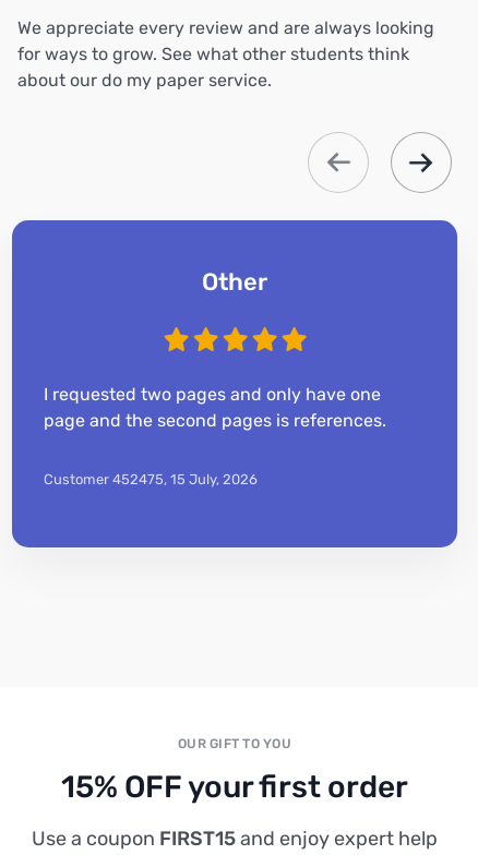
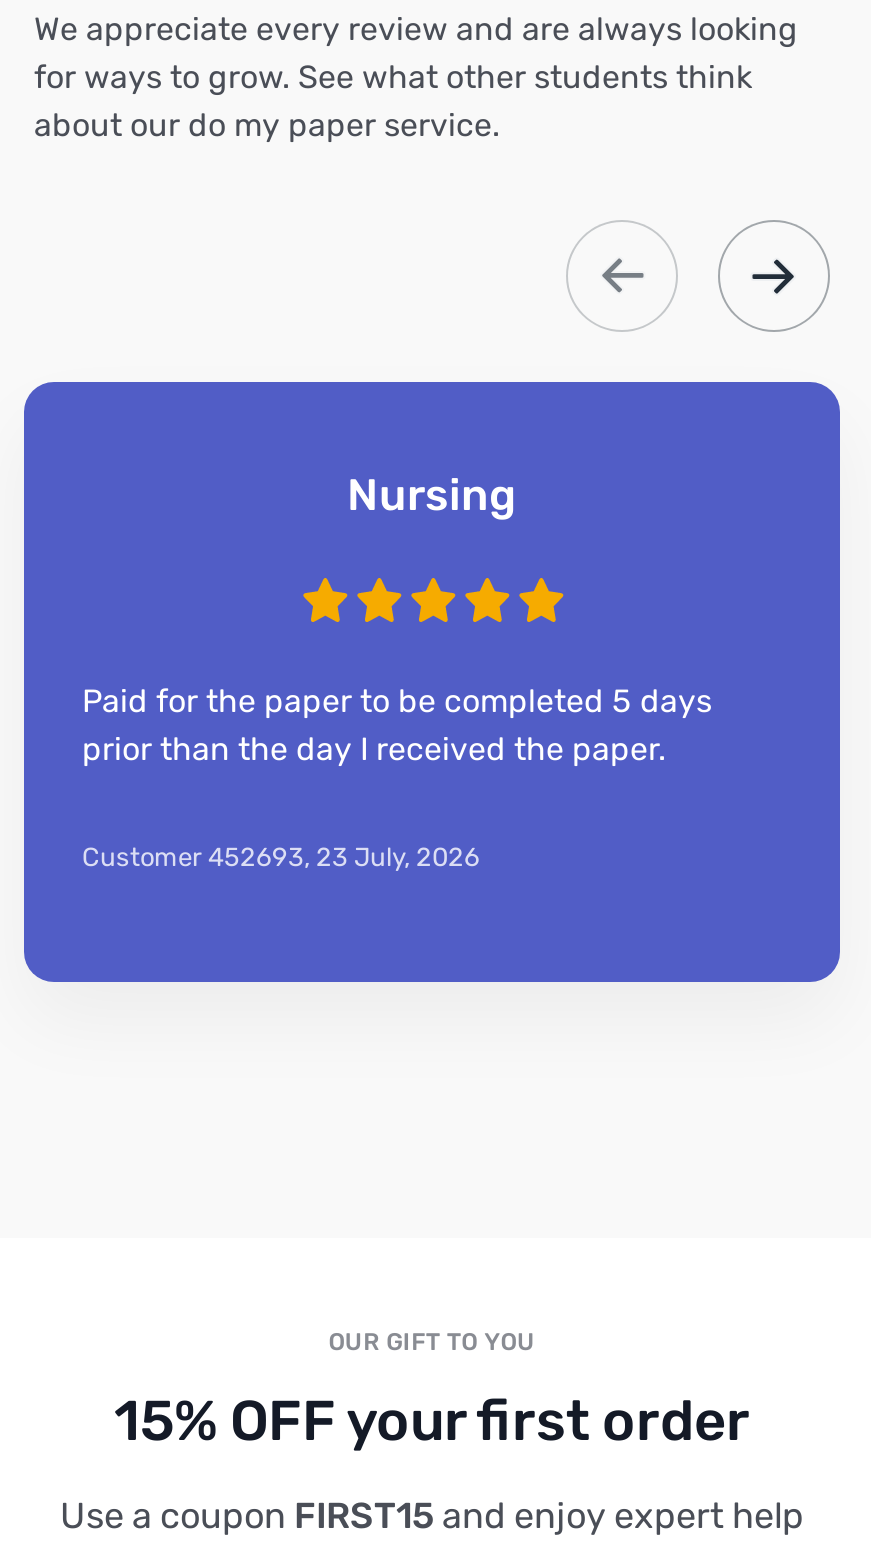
- Other
+ Nursing

- I requested two pages and only have one
- page and the second pages is references.
+ Paid for the paper to be completed 5 days
+ prior than the day I received the paper.

- Customer 452475, 15 July, 2026
+ Customer 452693, 23 July, 2026
